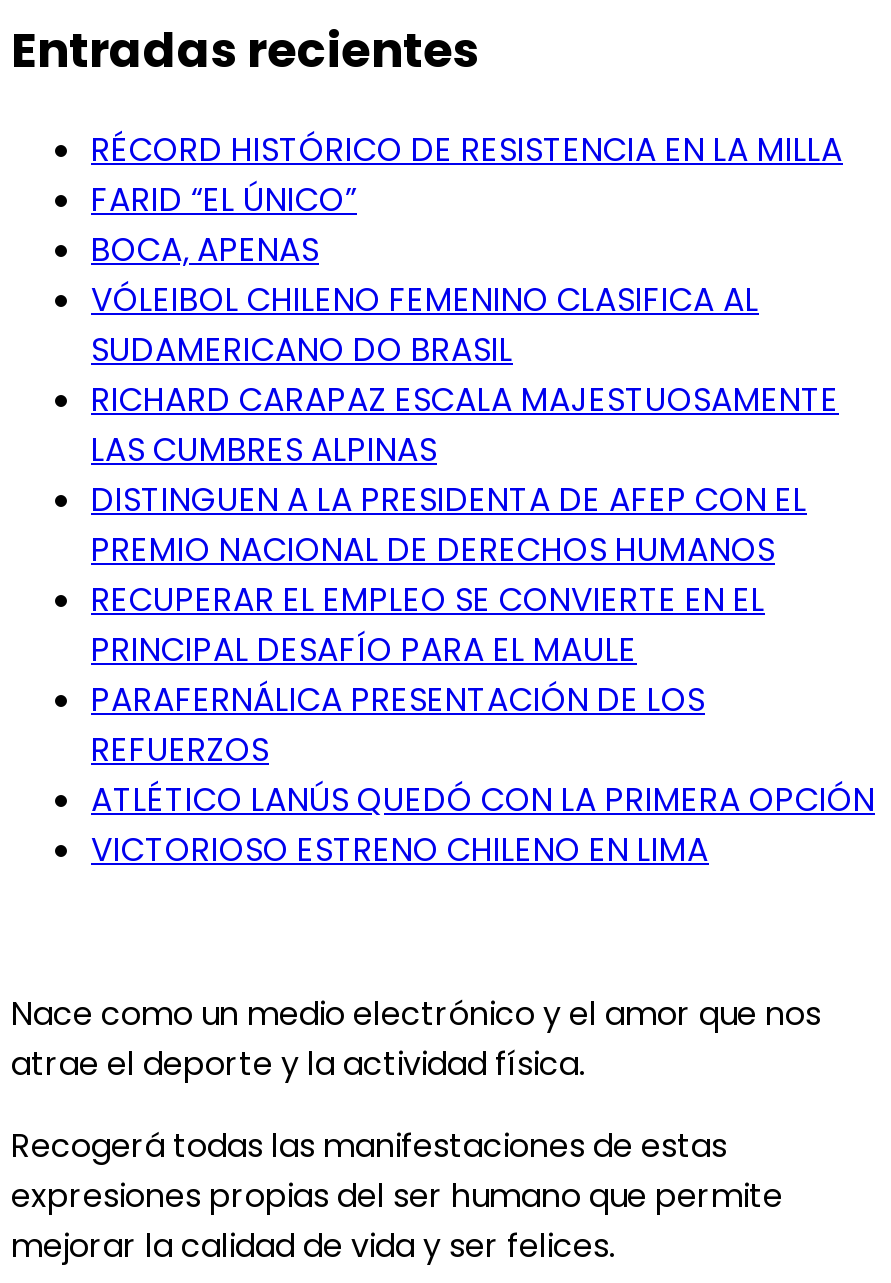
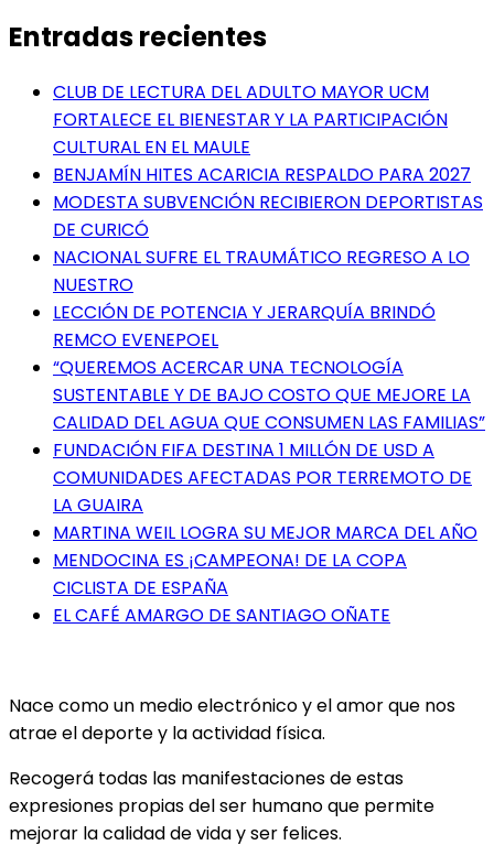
- RÉCORD HISTÓRICO DE RESISTENCIA EN LA MILLA
- FARID “EL ÚNICO”
- BOCA, APENAS
- VÓLEIBOL CHILENO FEMENINO CLASIFICA AL
- SUDAMERICANO DO BRASIL
- RICHARD CARAPAZ ESCALA MAJESTUOSAMENTE
- LAS CUMBRES ALPINAS
- DISTINGUEN A LA PRESIDENTA DE AFEP CON EL
- PREMIO NACIONAL DE DERECHOS HUMANOS
- RECUPERAR EL EMPLEO SE CONVIERTE EN EL
- PRINCIPAL DESAFÍO PARA EL MAULE
- PARAFERNÁLICA PRESENTACIÓN DE LOS
- REFUERZOS
- ATLÉTICO LANÚS QUEDÓ CON LA PRIMERA OPCIÓN
- VICTORIOSO ESTRENO CHILENO EN LIMA
+ CLUB DE LECTURA DEL ADULTO MAYOR UCM
+ FORTALECE EL BIENESTAR Y LA PARTICIPACIÓN
+ CULTURAL EN EL MAULE
+ BENJAMÍN HITES ACARICIA RESPALDO PARA 2027
+ MODESTA SUBVENCIÓN RECIBIERON DEPORTISTAS
+ DE CURICÓ
+ NACIONAL SUFRE EL TRAUMÁTICO REGRESO A LO
+ NUESTRO
+ LECCIÓN DE POTENCIA Y JERARQUÍA BRINDÓ
+ REMCO EVENEPOEL
+ “QUEREMOS ACERCAR UNA TECNOLOGÍA
+ SUSTENTABLE Y DE BAJO COSTO QUE MEJORE LA
+ CALIDAD DEL AGUA QUE CONSUMEN LAS FAMILIAS”
+ FUNDACIÓN FIFA DESTINA 1 MILLÓN DE USD A
+ COMUNIDADES AFECTADAS POR TERREMOTO DE
+ LA GUAIRA
+ MARTINA WEIL LOGRA SU MEJOR MARCA DEL AÑO
+ MENDOCINA ES ¡CAMPEONA! DE LA COPA
+ CICLISTA DE ESPAÑA
+ EL CAFÉ AMARGO DE SANTIAGO OÑATE
